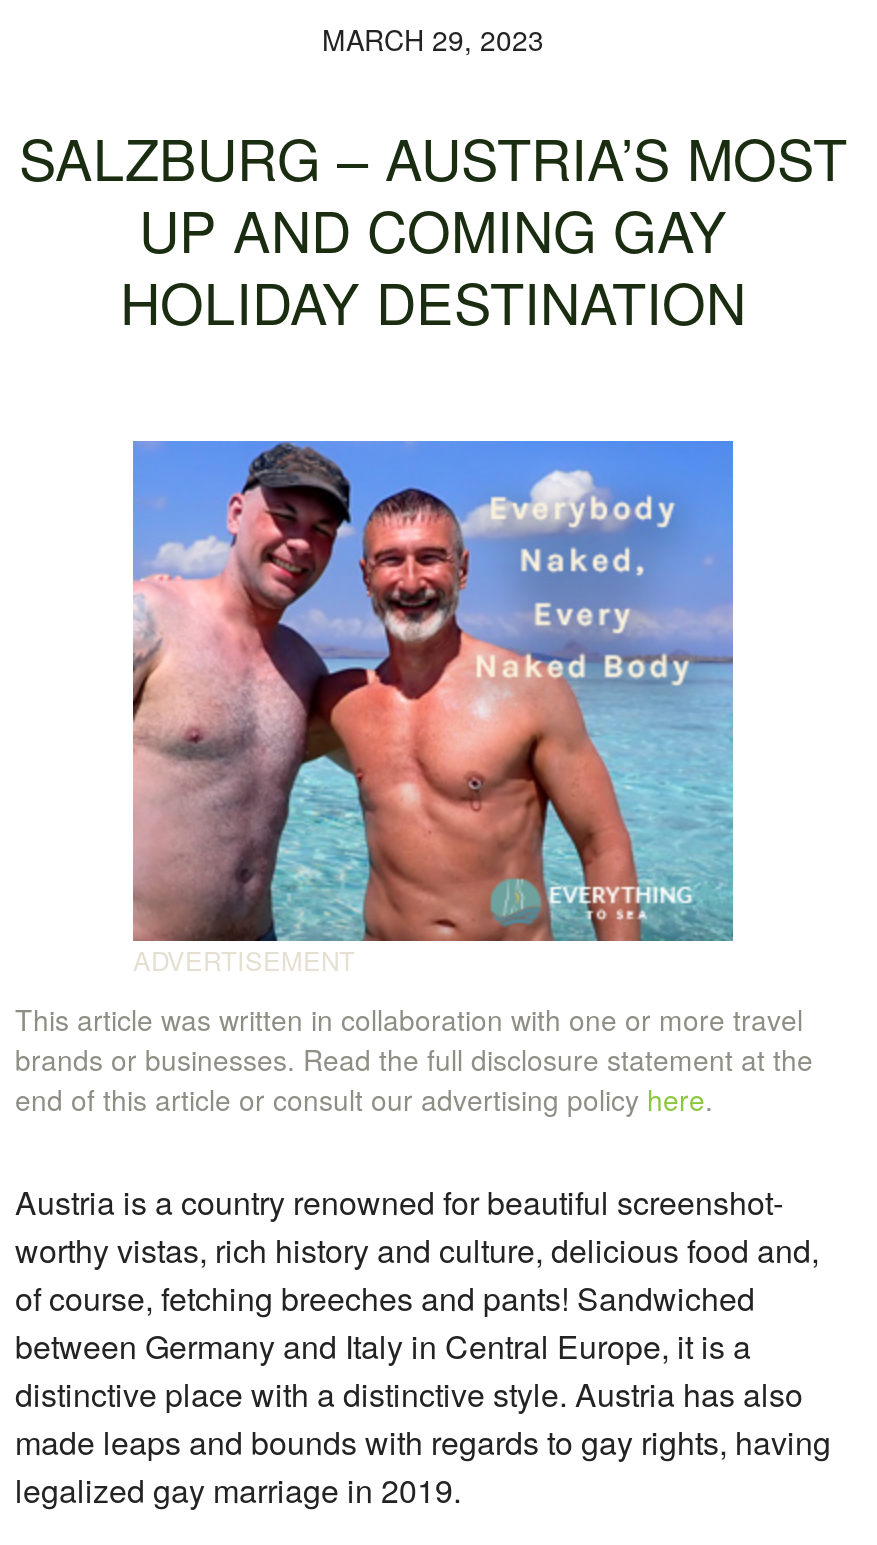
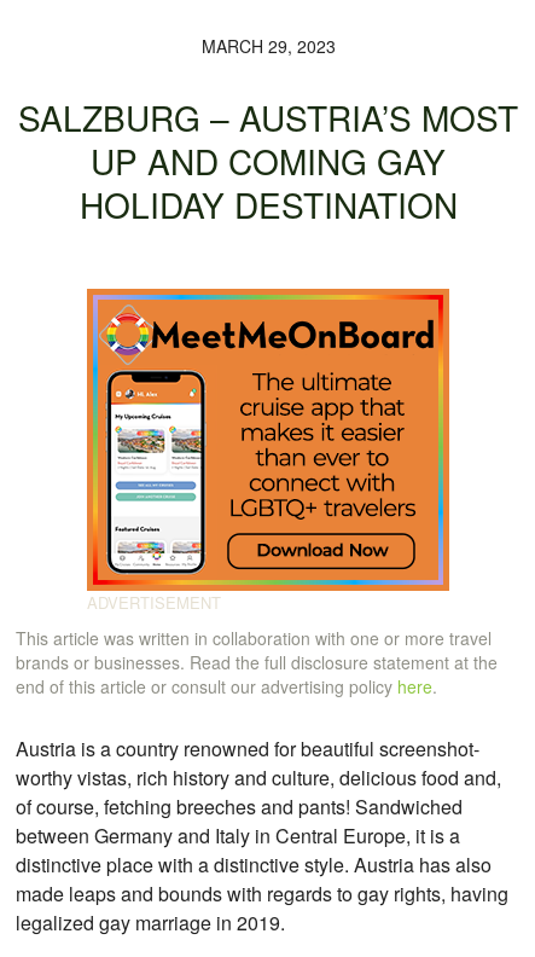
- [image]
+ [image]
